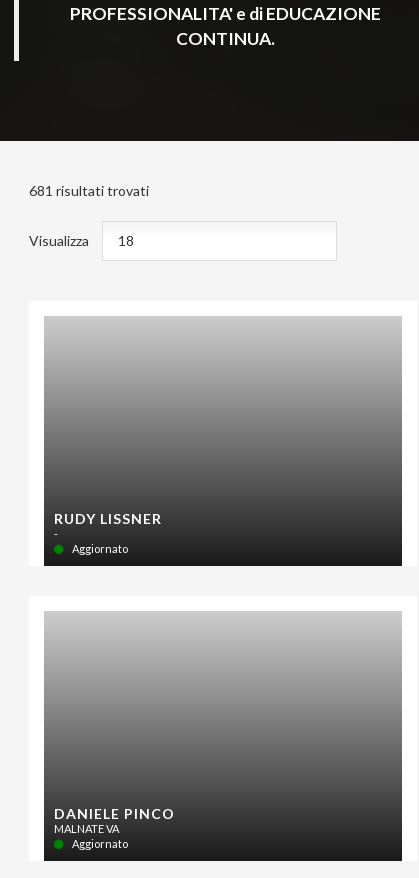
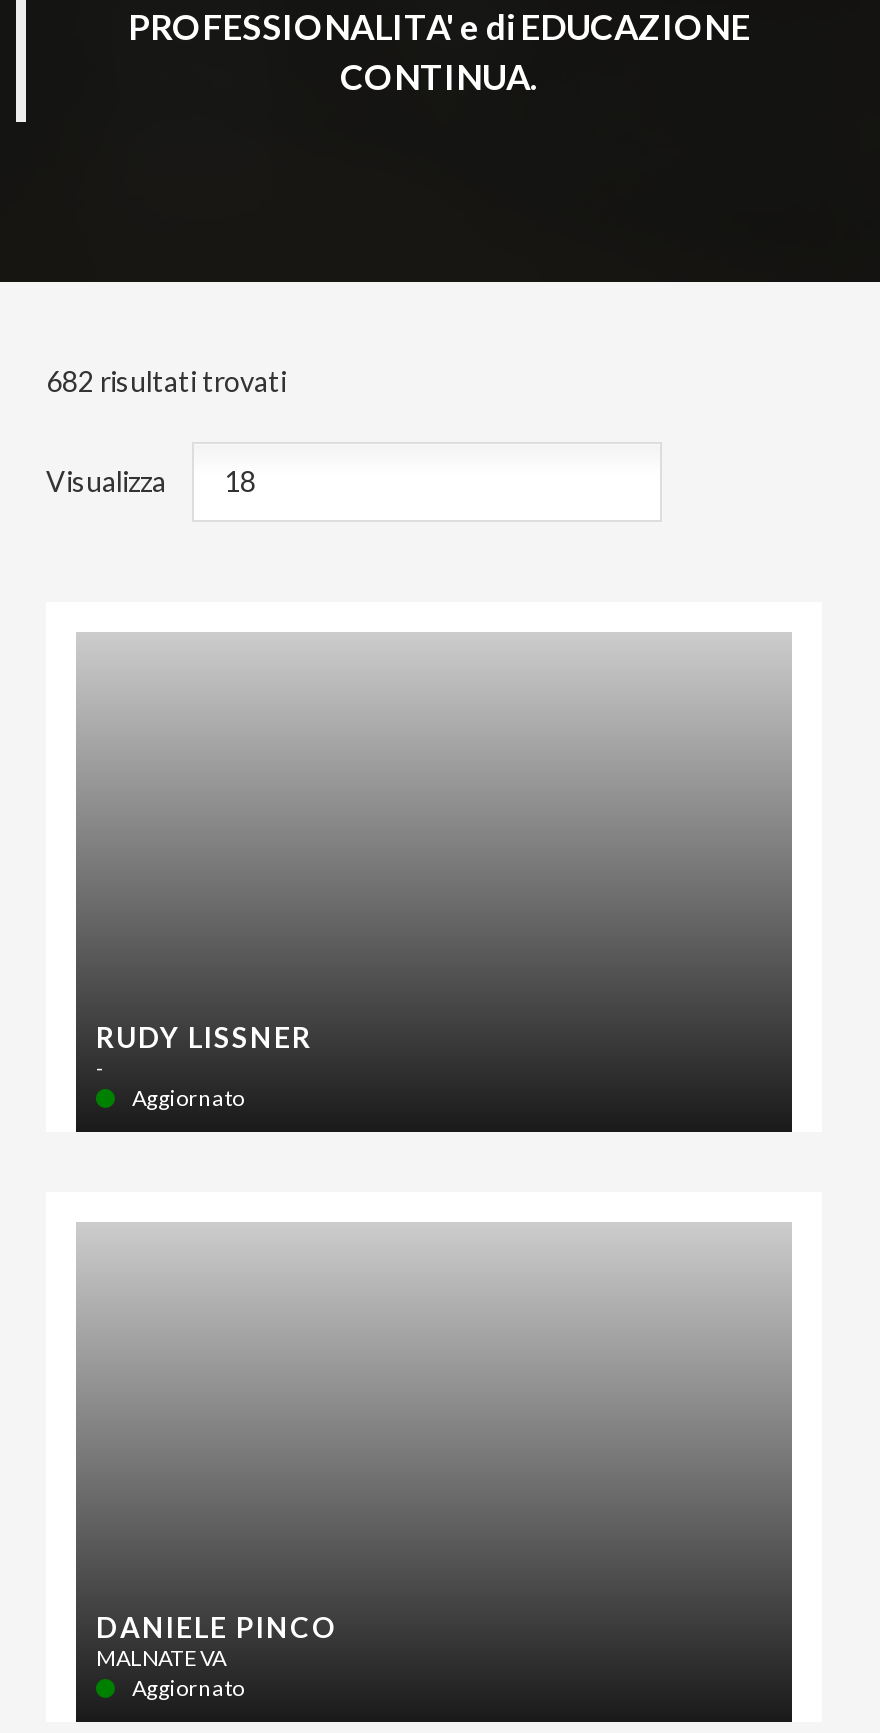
- 681 risultati trovati
+ 682 risultati trovati
